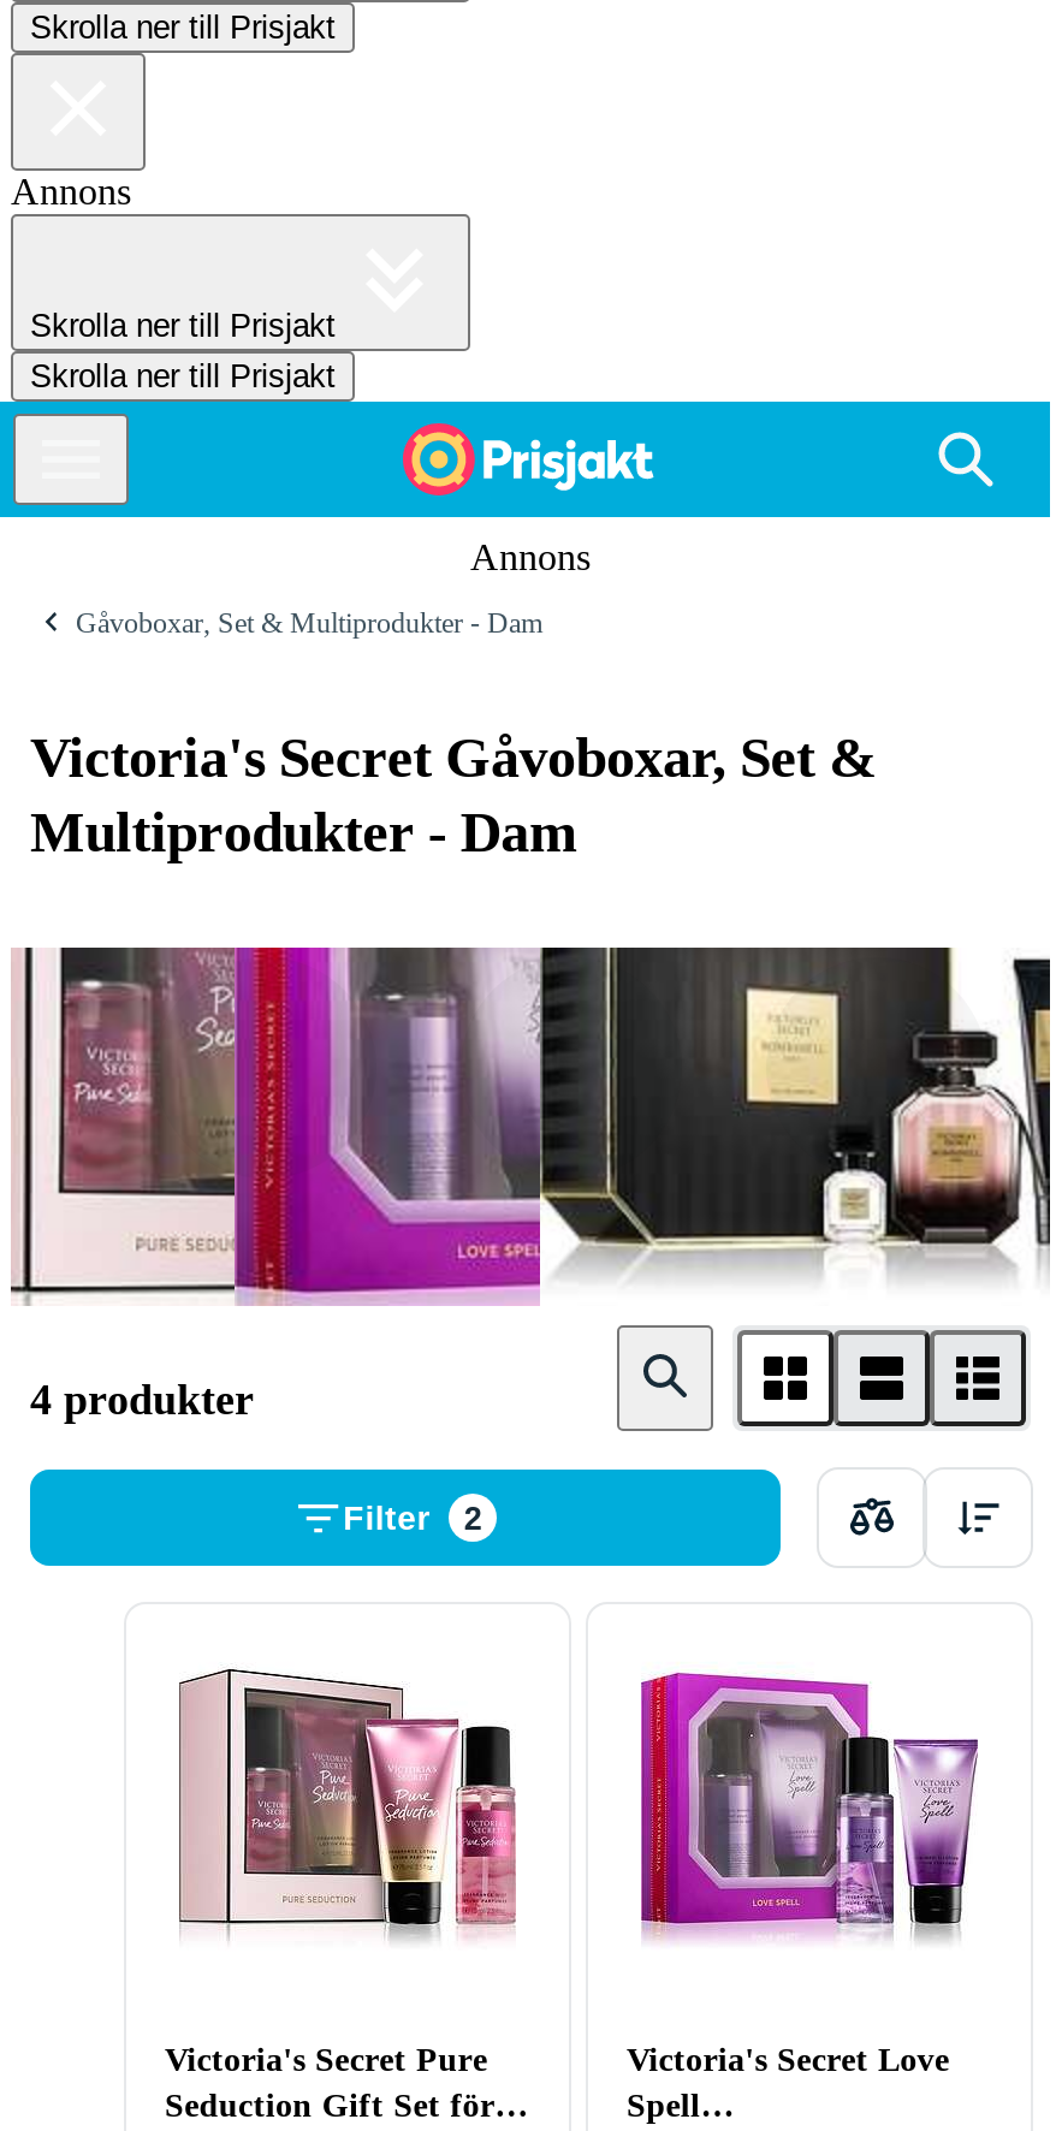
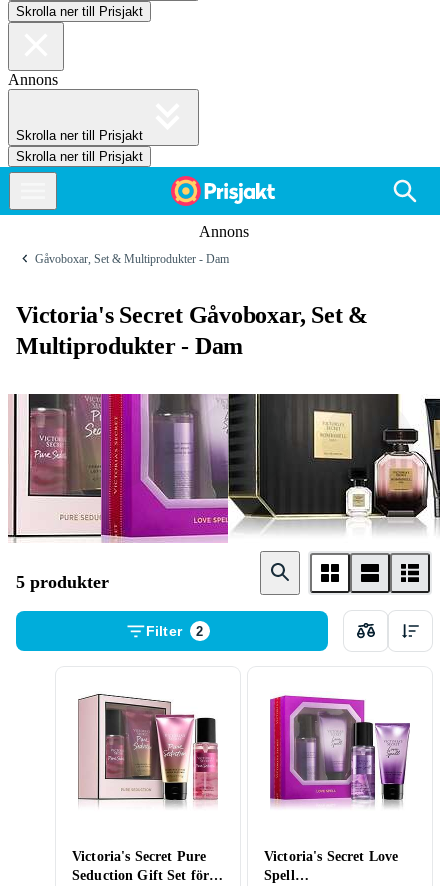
- 4 produkter
+ 5 produkter
